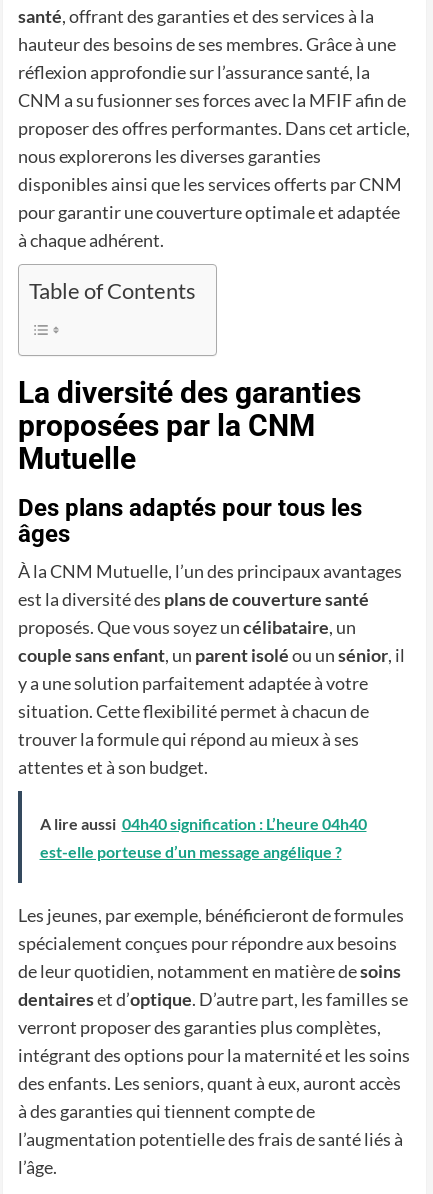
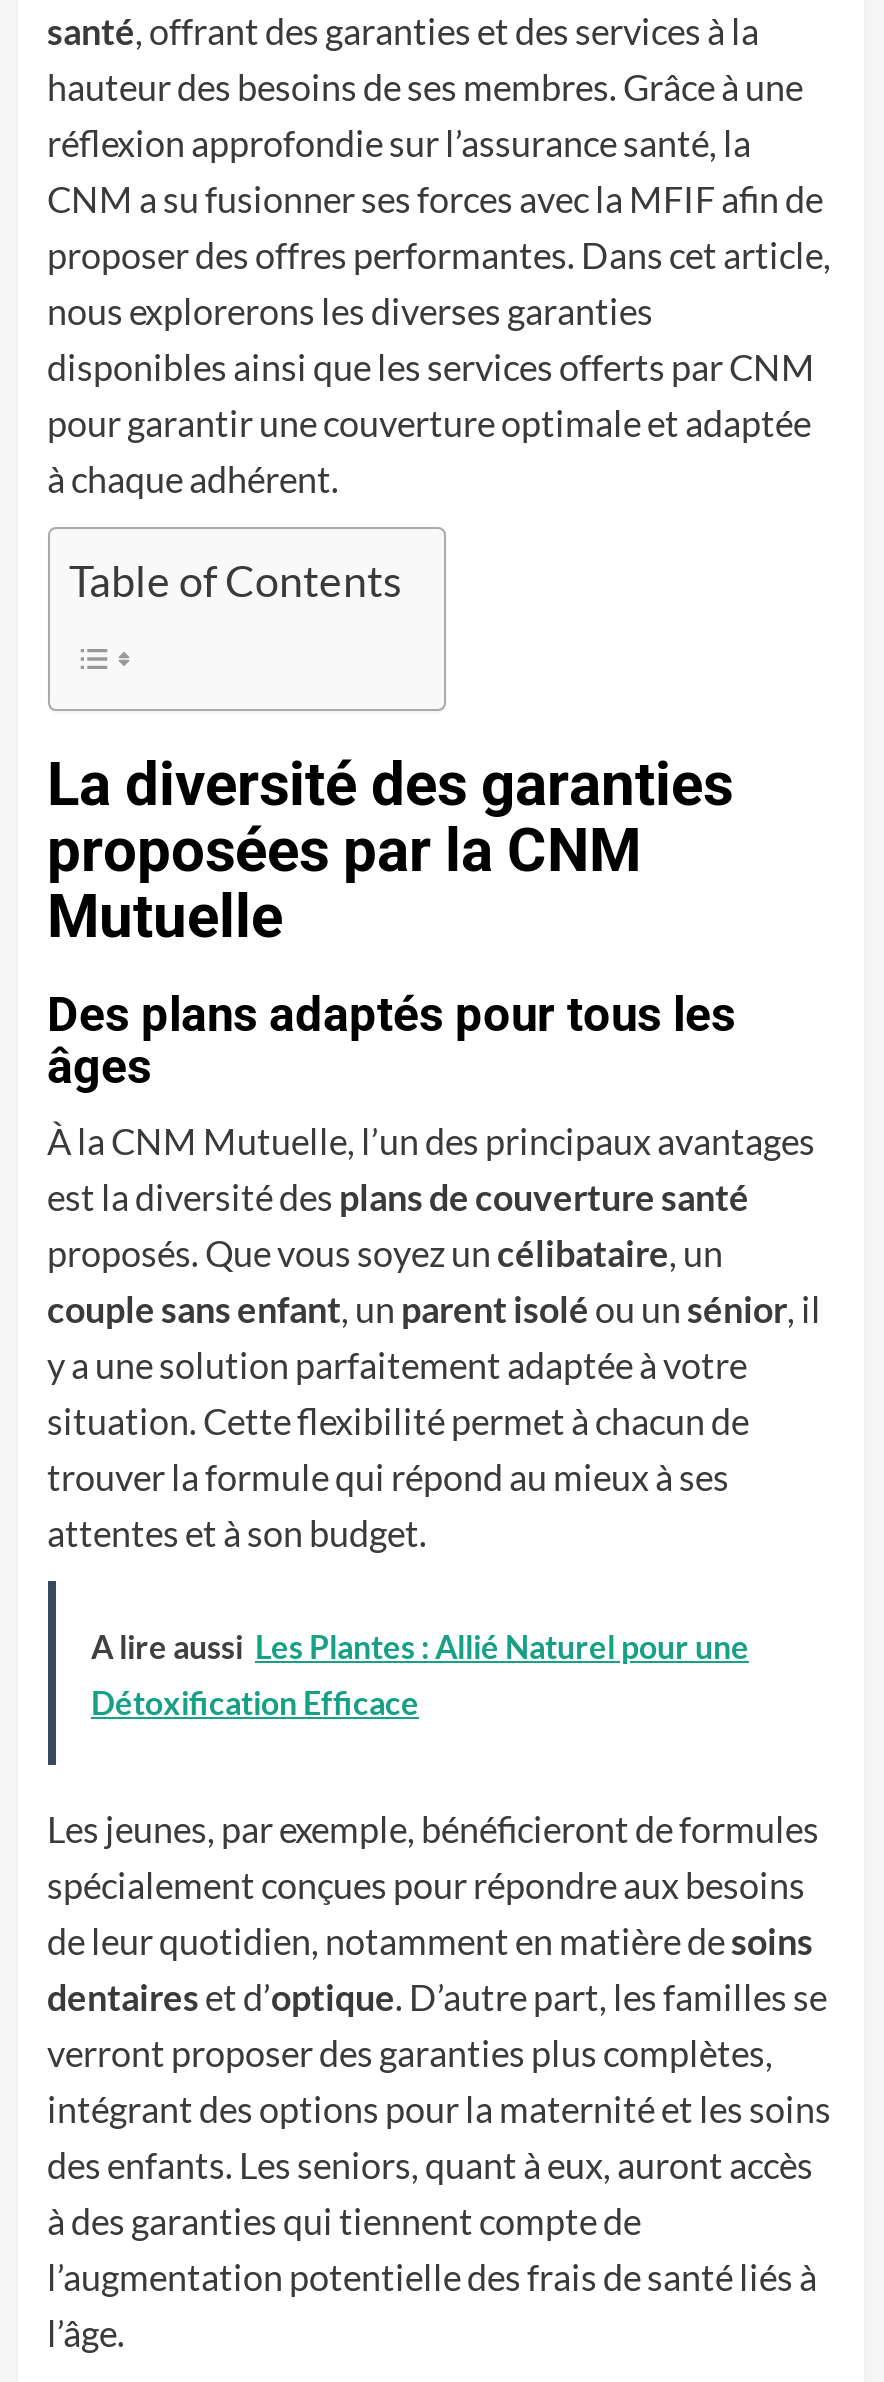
- A lire aussi 04h40 signification : L’heure 04h40
+ A lire aussi Les Plantes : Allié Naturel pour une

- est-elle porteuse d’un message angélique ?
+ Détoxification Efficace
